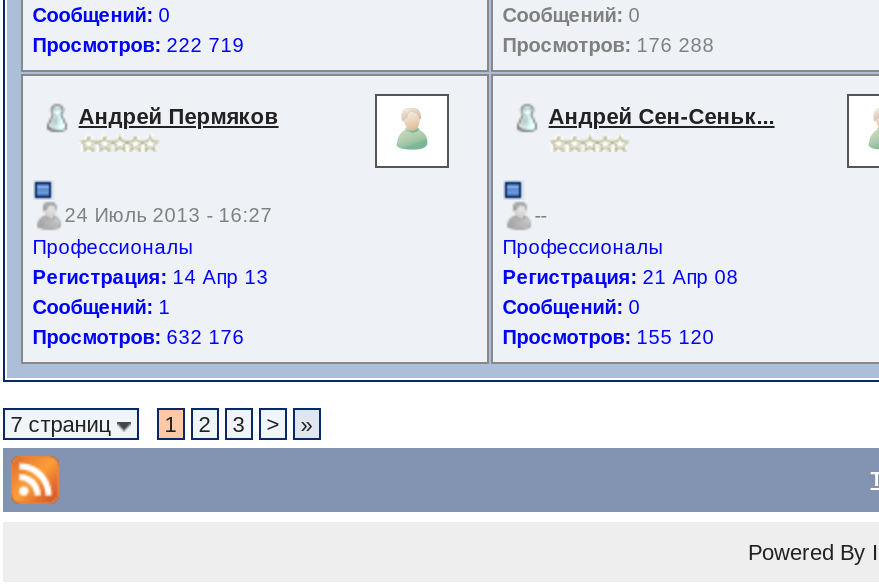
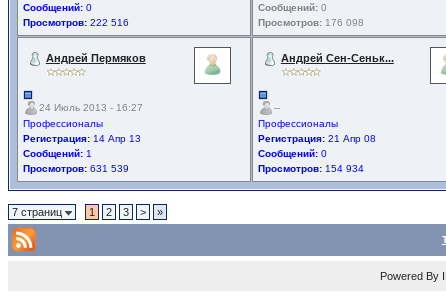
- Просмотров: 222 719
+ Просмотров: 222 516

- Просмотров: 176 288
+ Просмотров: 176 098

- Просмотров: 632 176
+ Просмотров: 631 539

- Просмотров: 155 120
+ Просмотров: 154 934
